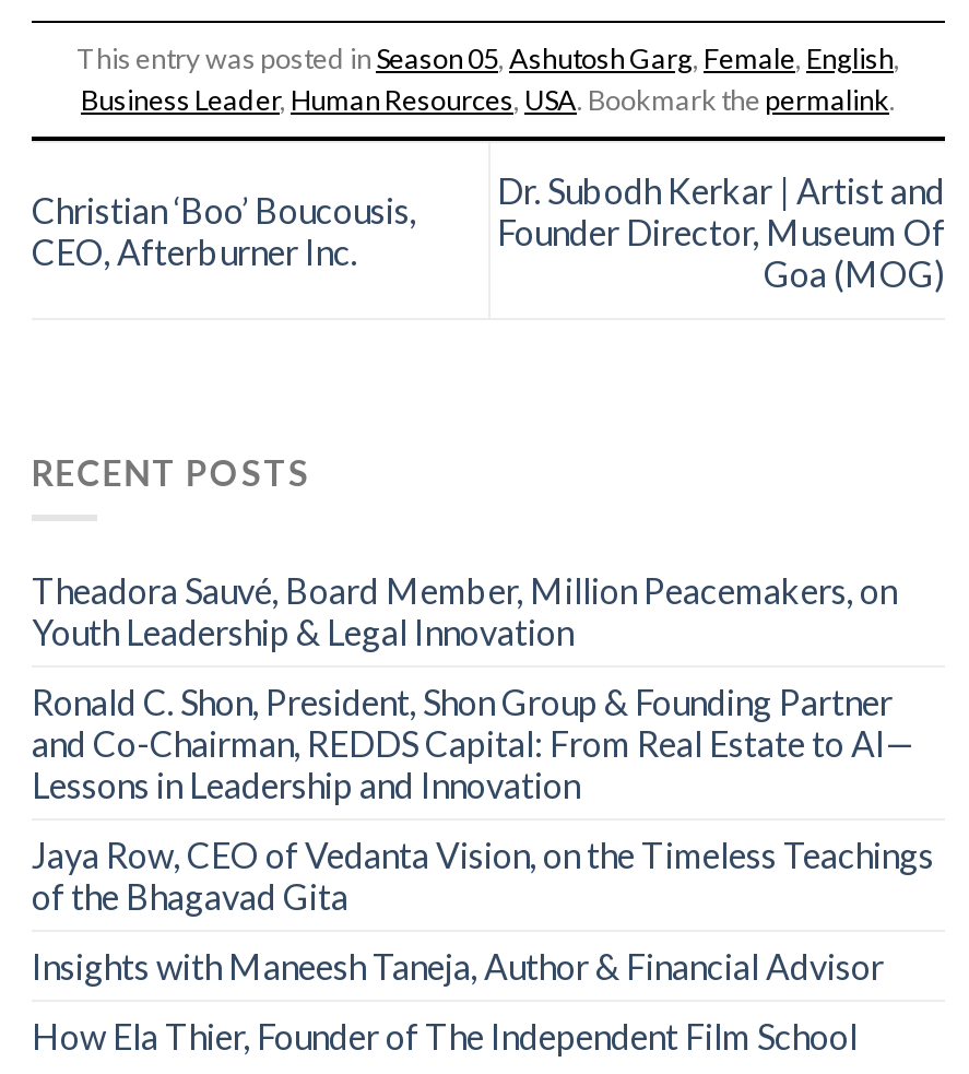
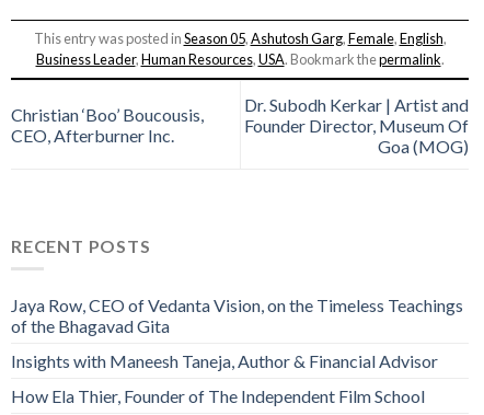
- Theadora Sauvé, Board Member, Million Peacemakers, on
- Youth Leadership & Legal Innovation
- Ronald C. Shon, President, Shon Group & Founding Partner
- and Co-Chairman, REDDS Capital: From Real Estate to AI—
- Lessons in Leadership and Innovation
